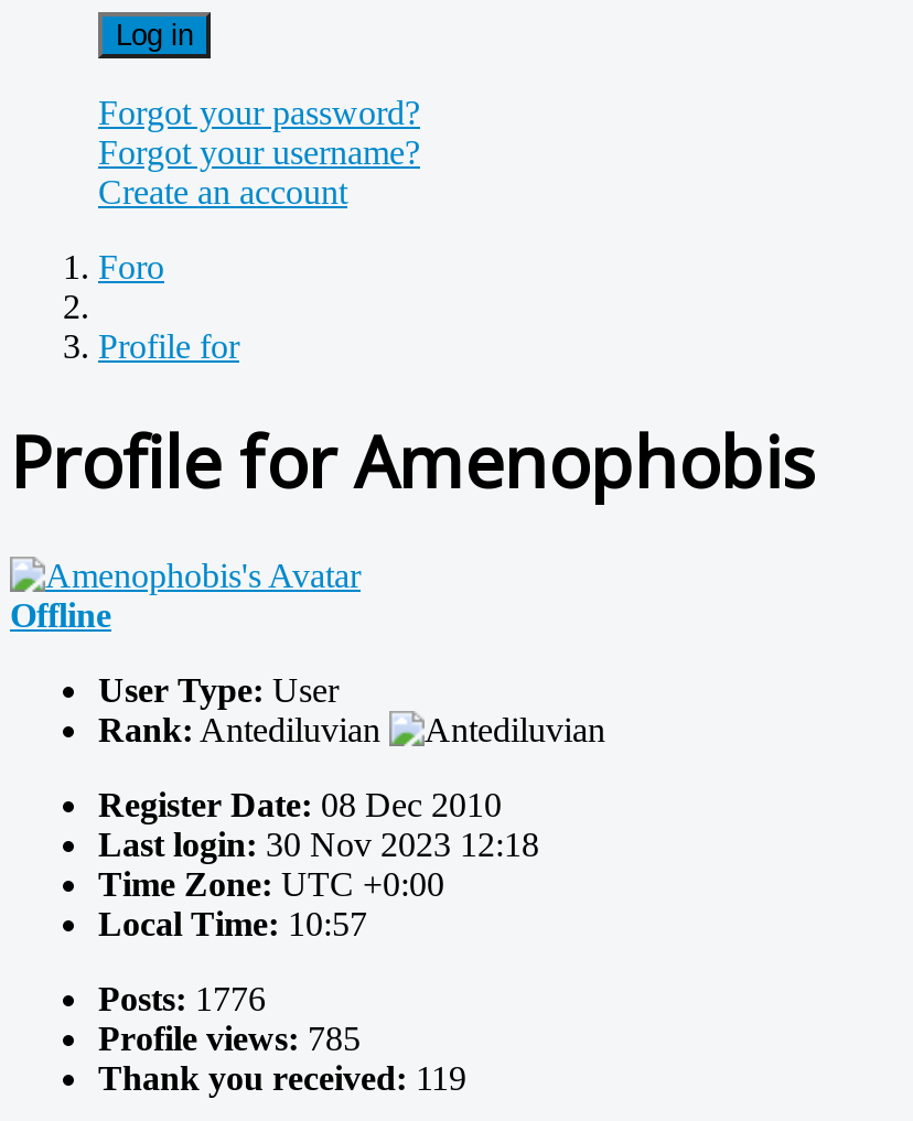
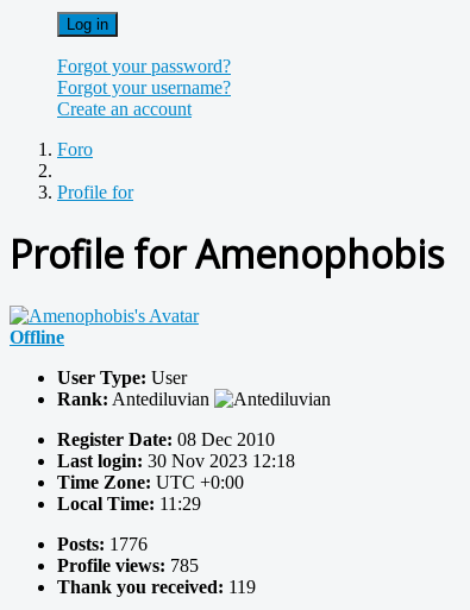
- Local Time: 10:57
+ Local Time: 11:29
